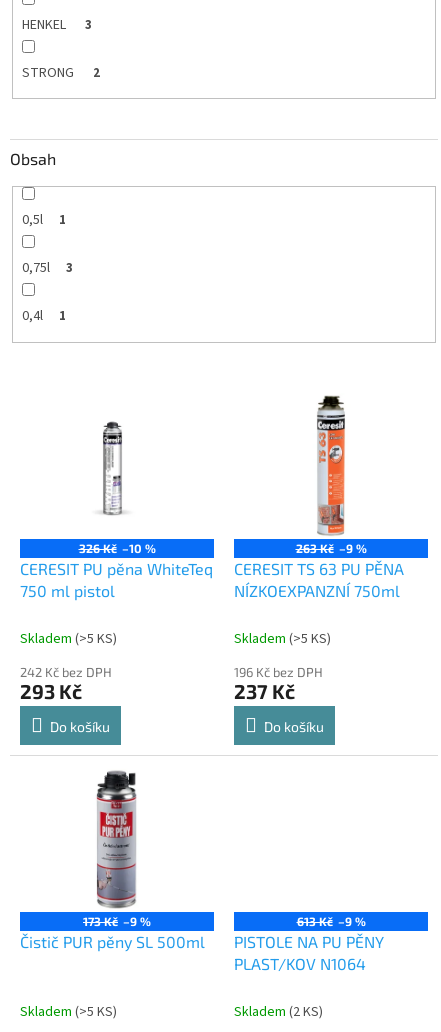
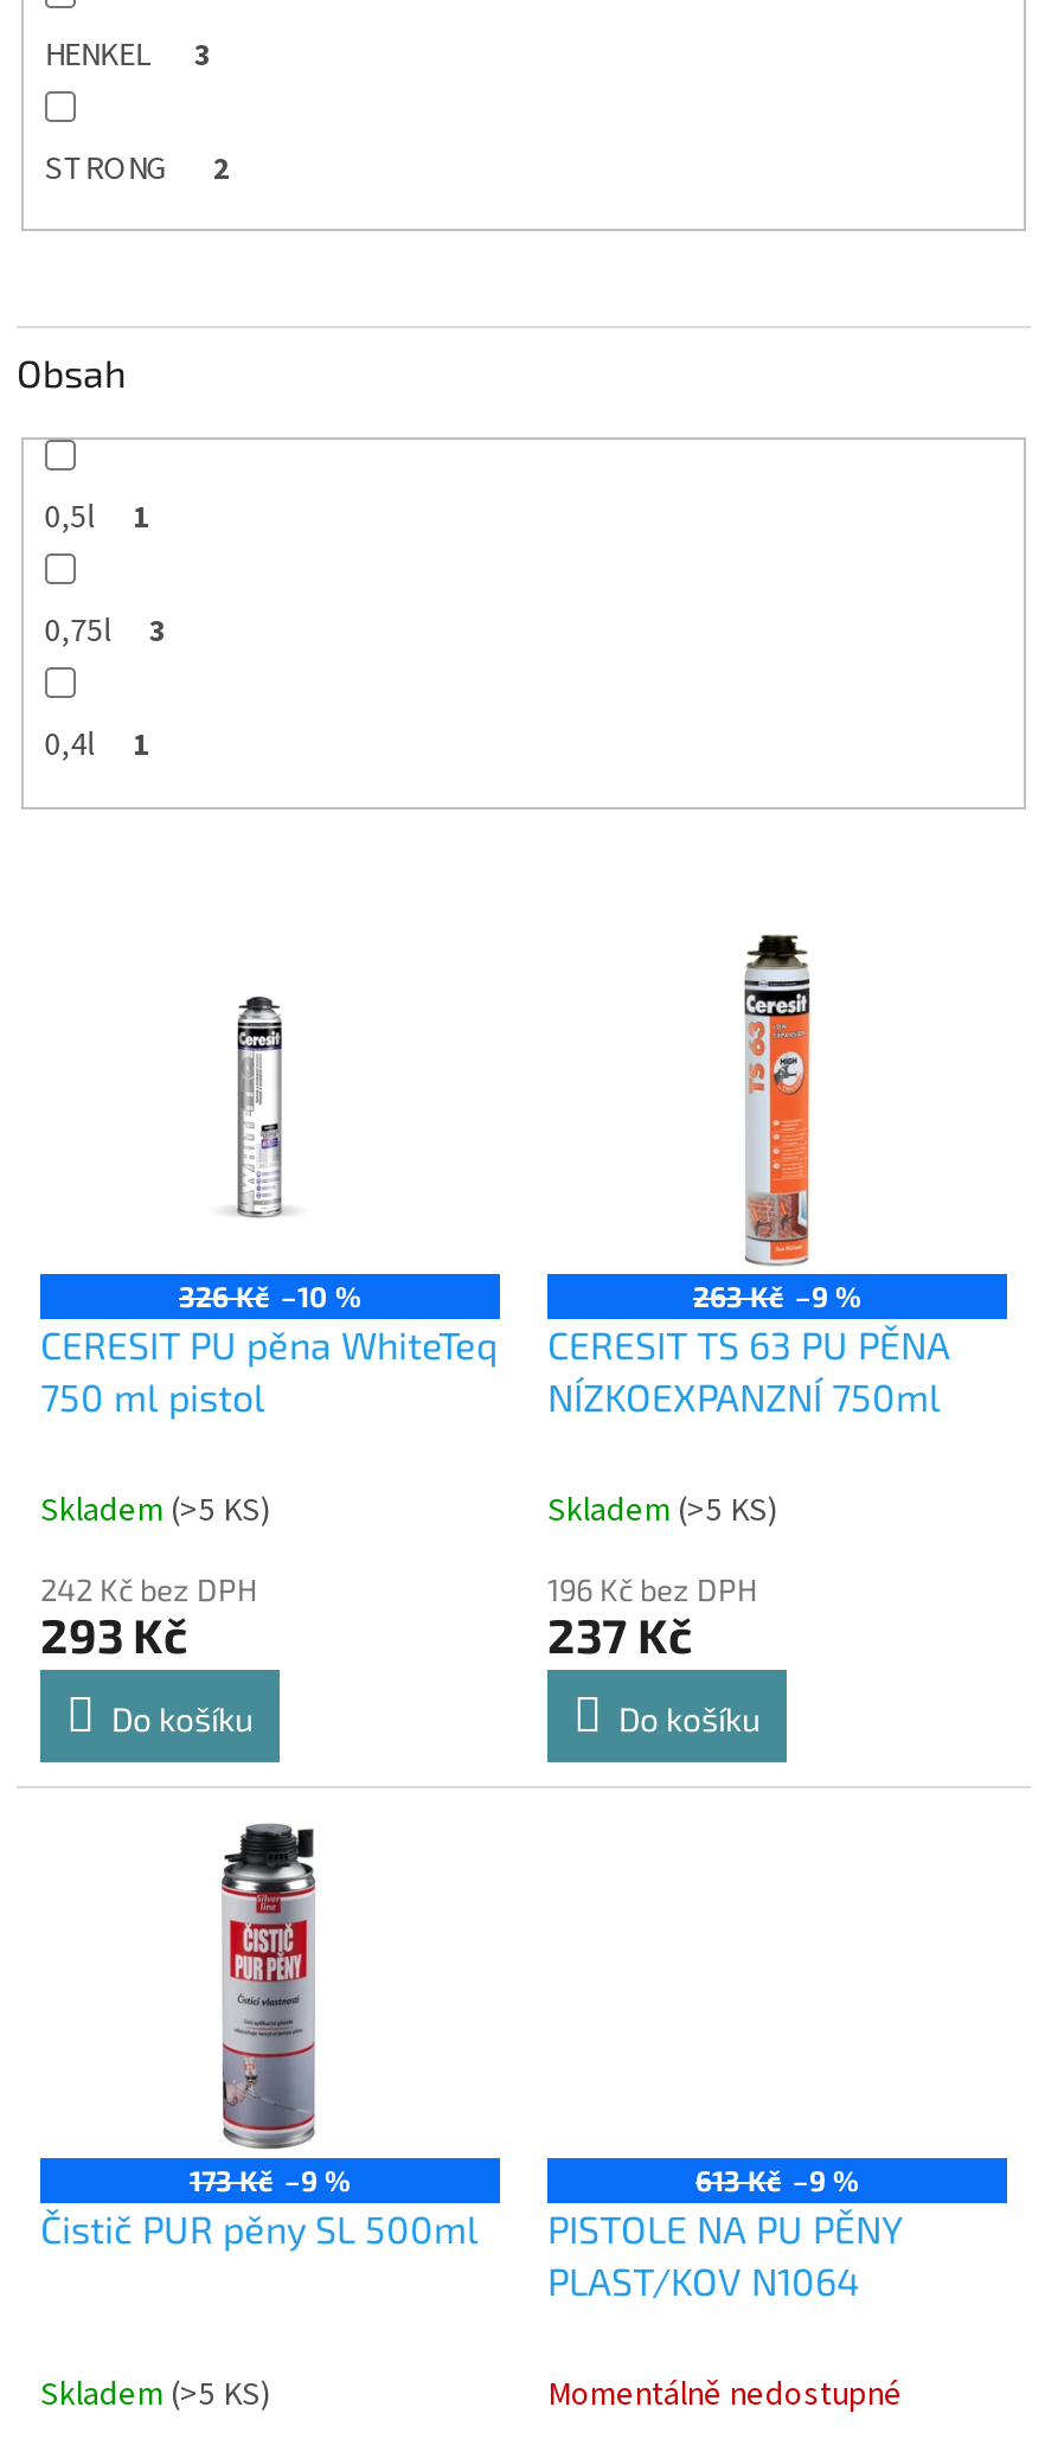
- Skladem (2 KS)
+ Momentálně nedostupné
